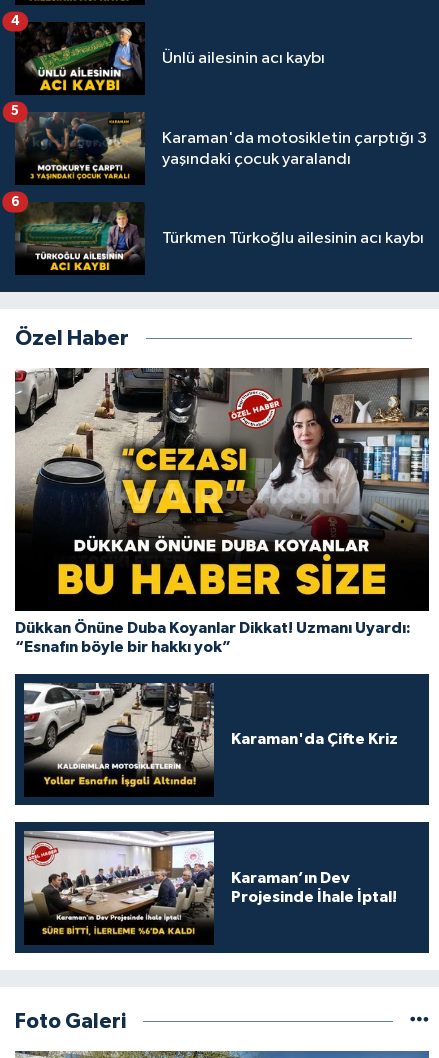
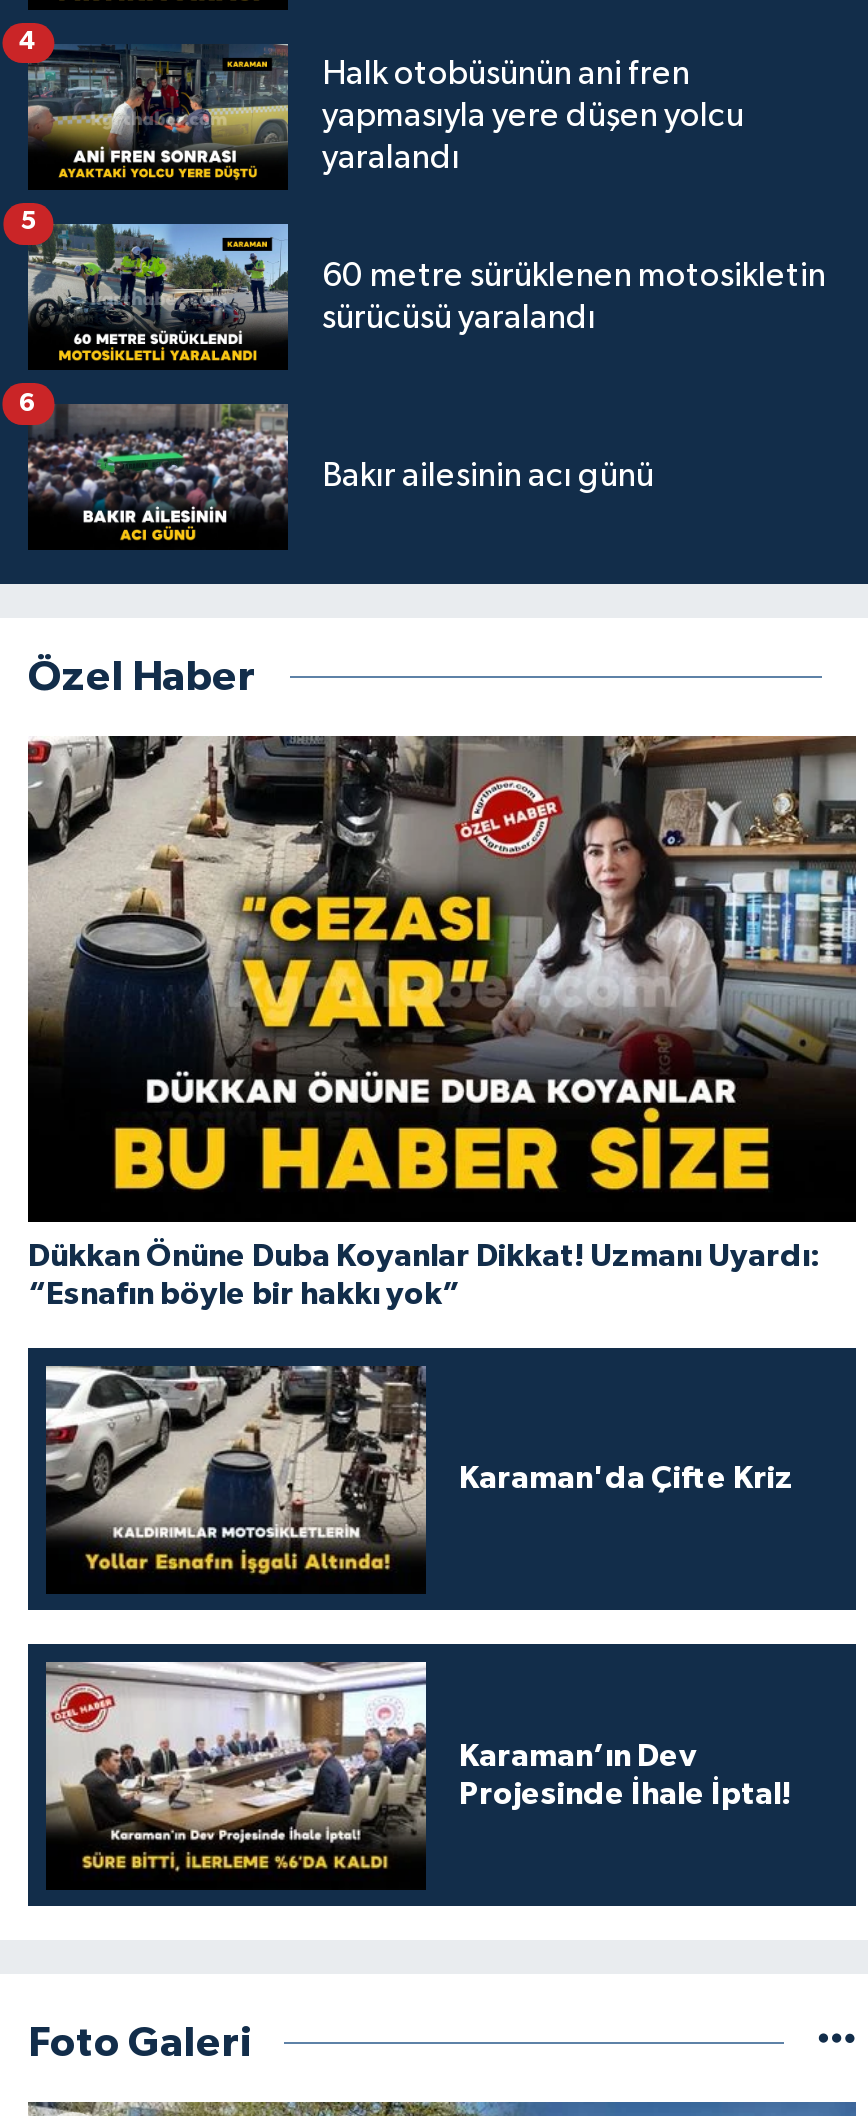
- [image]
- Ünlü ailesinin acı kaybı
+ [image]
+ Halk otobüsünün ani fren
+ yapmasıyla yere düşen yolcu
+ yaralandı

- [image]
- Karaman'da motosikletin çarptığı 3
- yaşındaki çocuk yaralandı
+ [image]
+ 60 metre sürüklenen motosikletin
+ sürücüsü yaralandı

- [image]
- Türkmen Türkoğlu ailesinin acı kaybı
+ [image]
+ Bakır ailesinin acı günü
